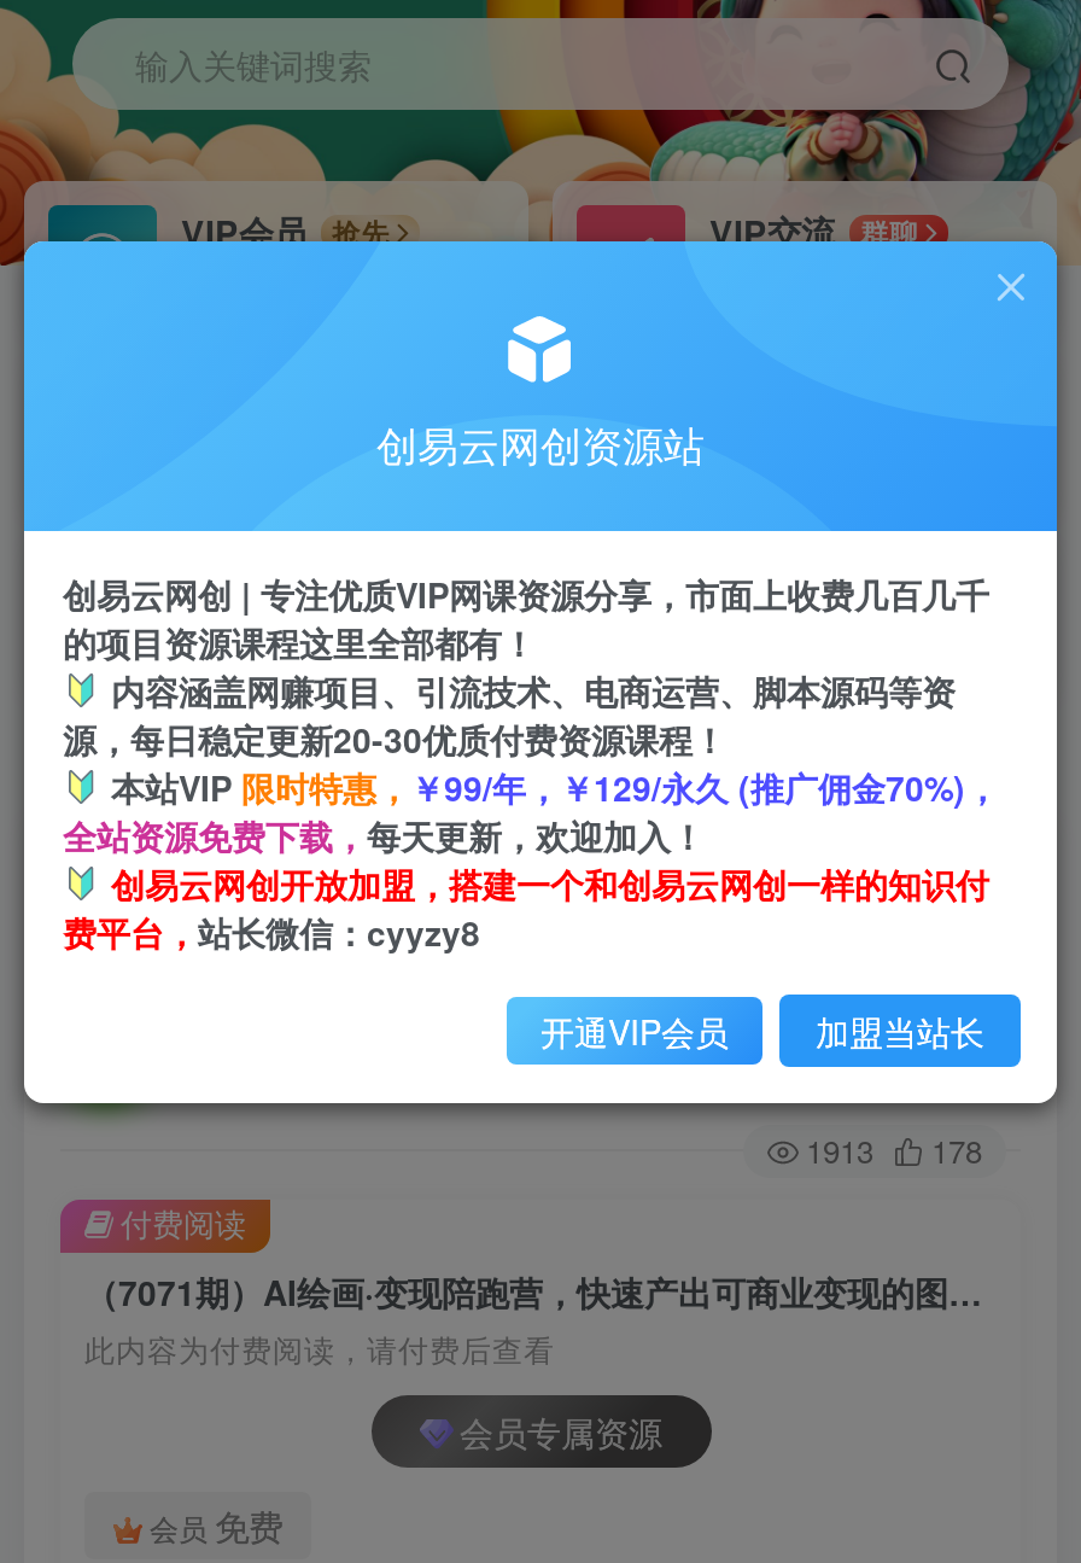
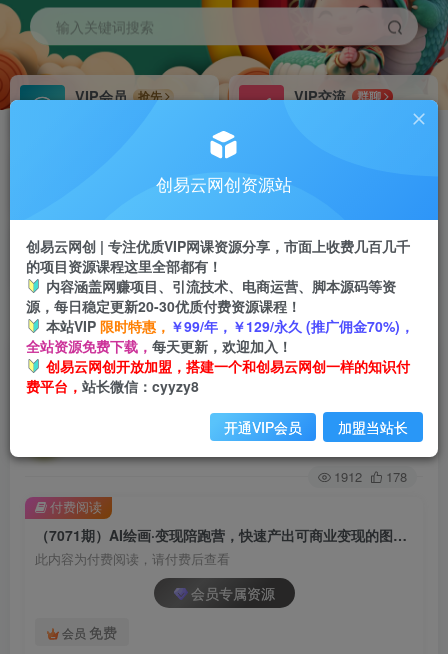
- 1913 178
+ 1912 178
